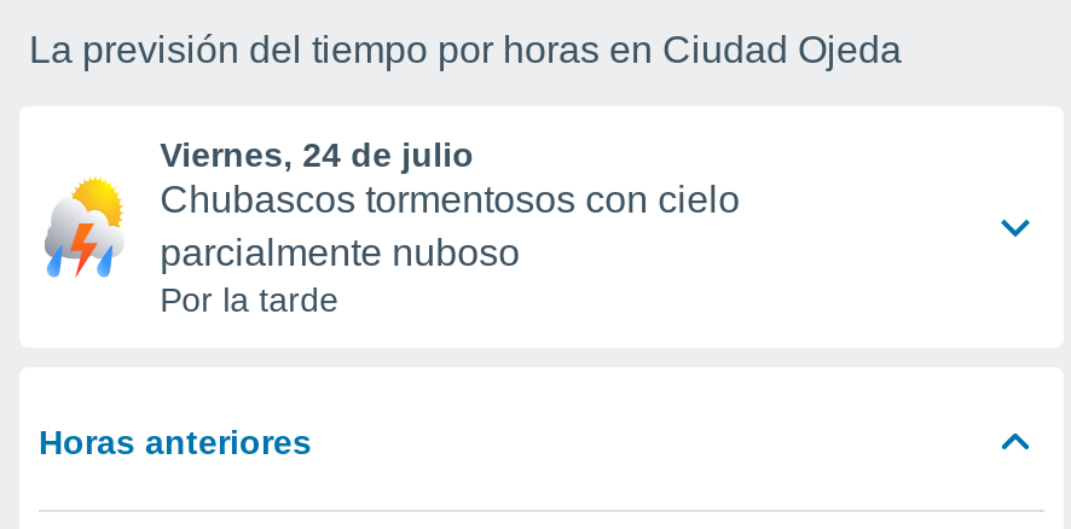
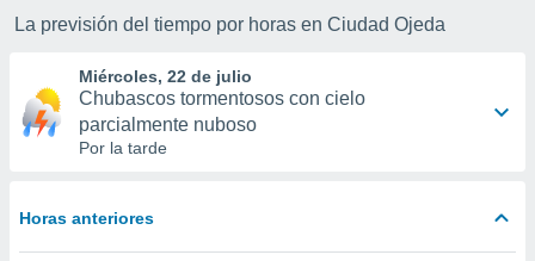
- Viernes, 24 de julio
+ Miércoles, 22 de julio
